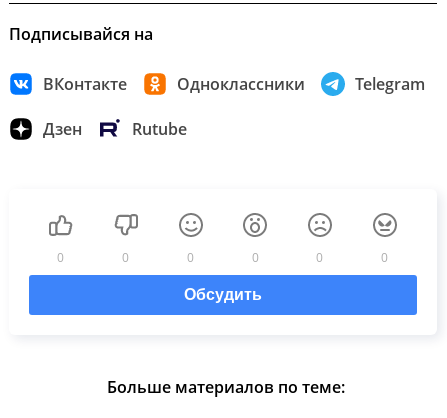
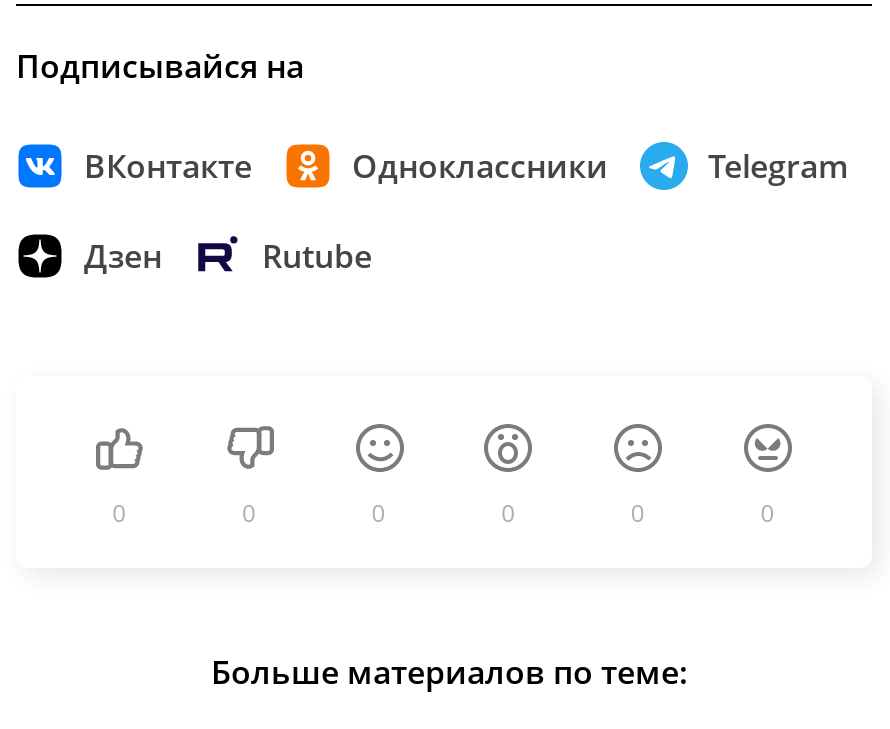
- Обсудить
